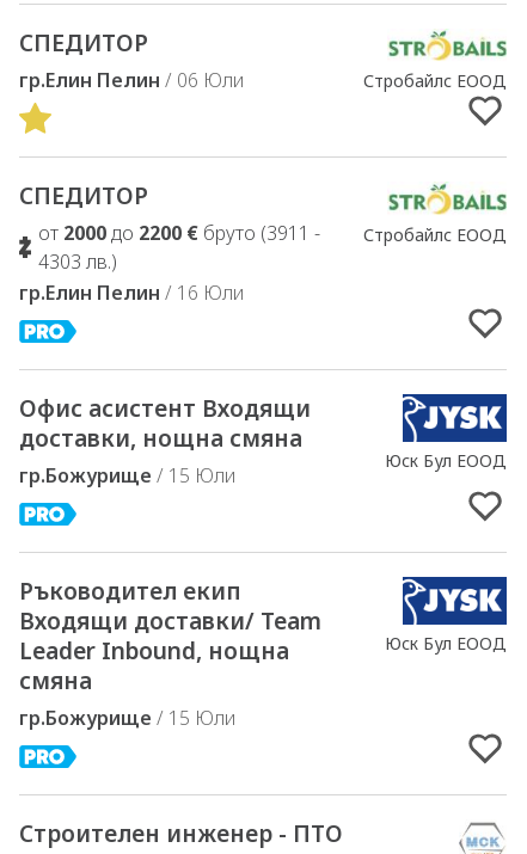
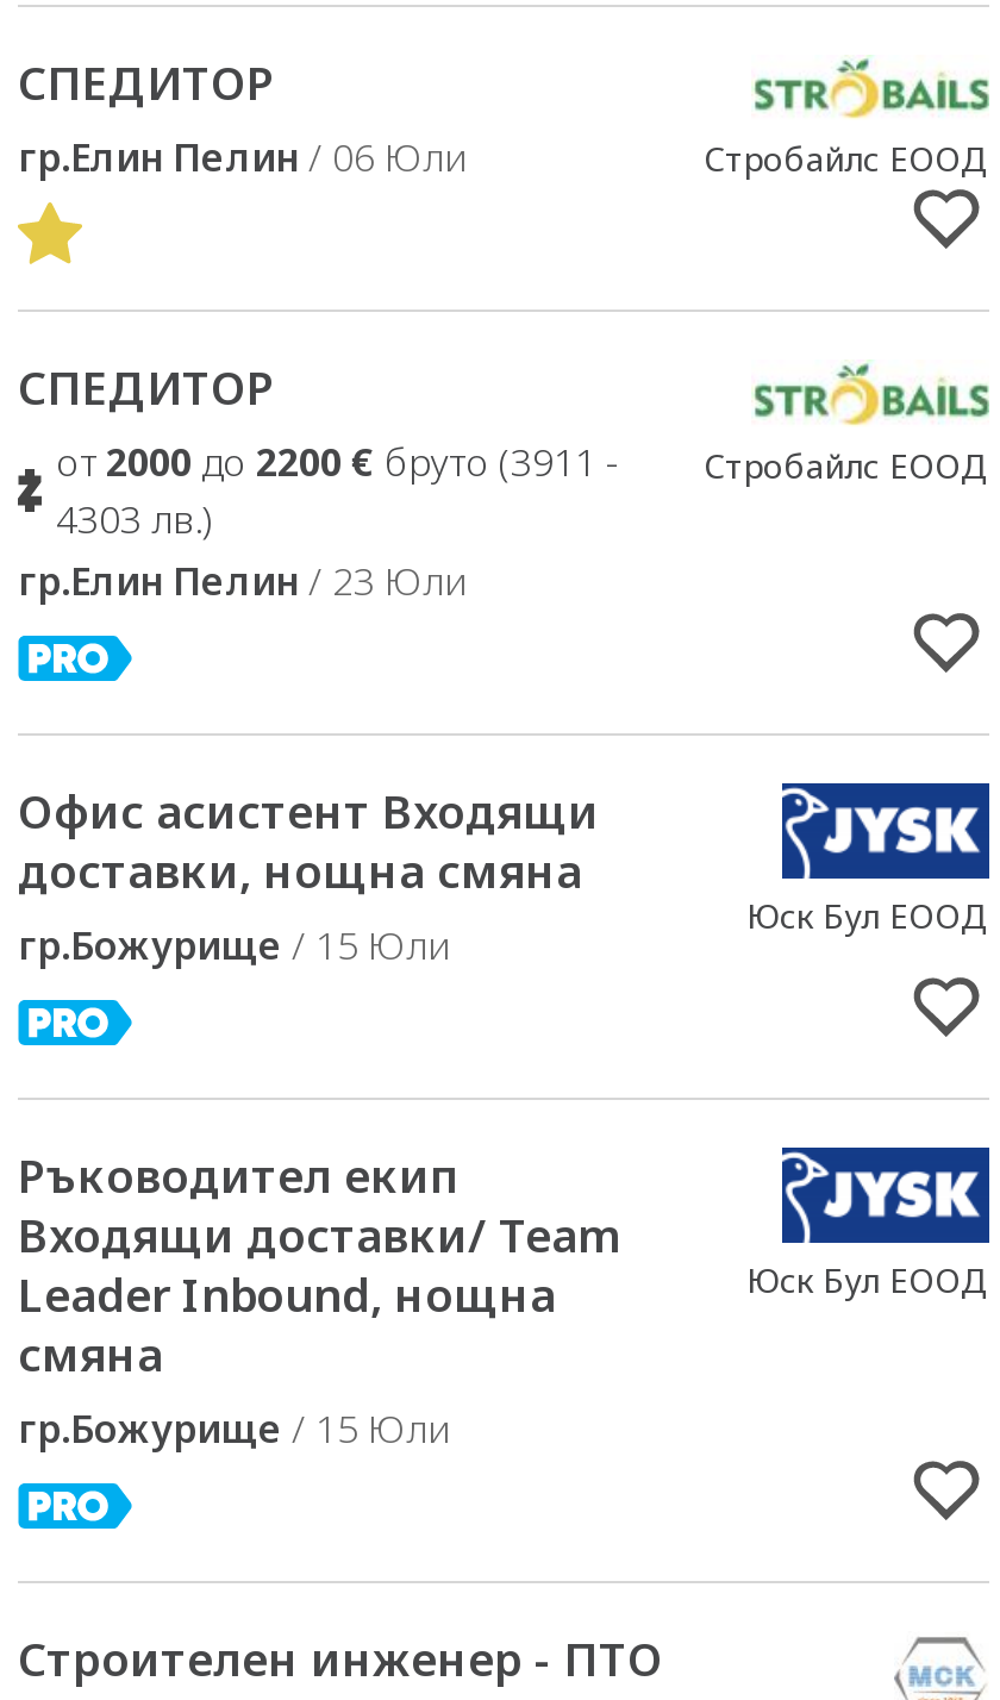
- гр.Елин Пелин / 16 Юли
+ гр.Елин Пелин / 23 Юли
